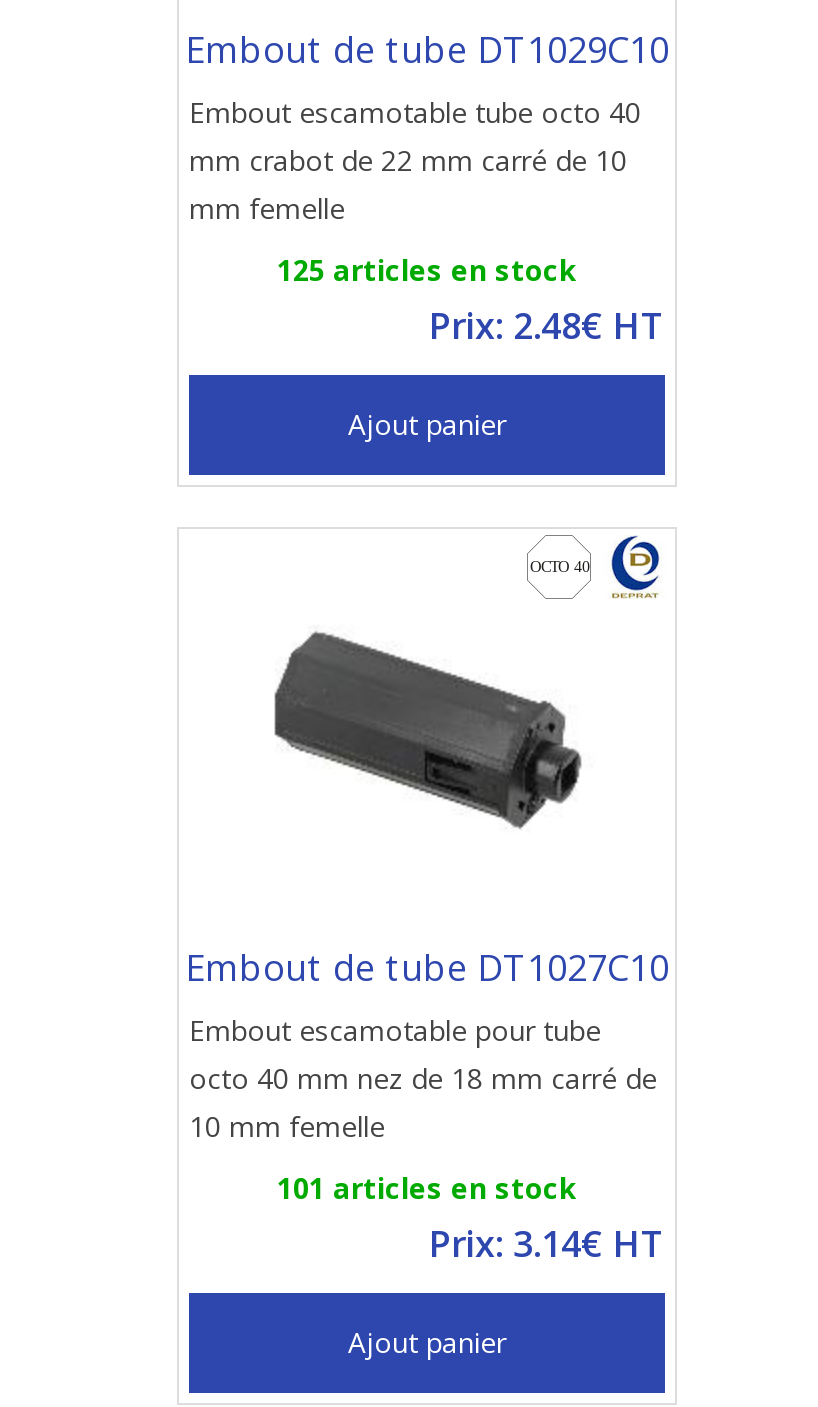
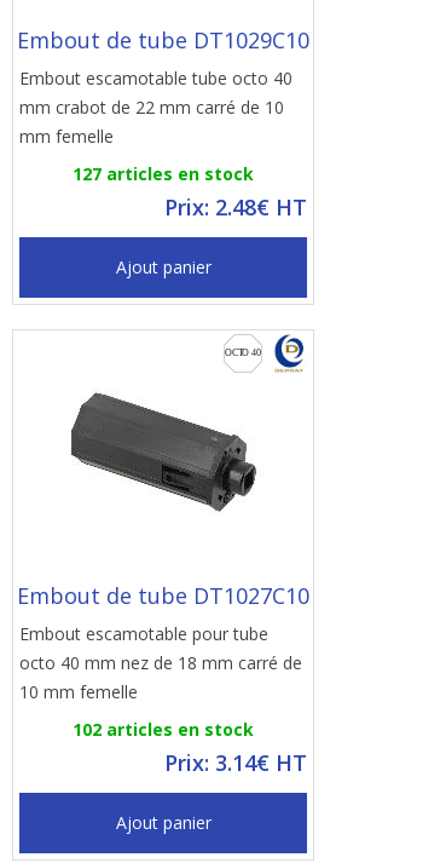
- 125 articles en stock
+ 127 articles en stock

- 101 articles en stock
+ 102 articles en stock
